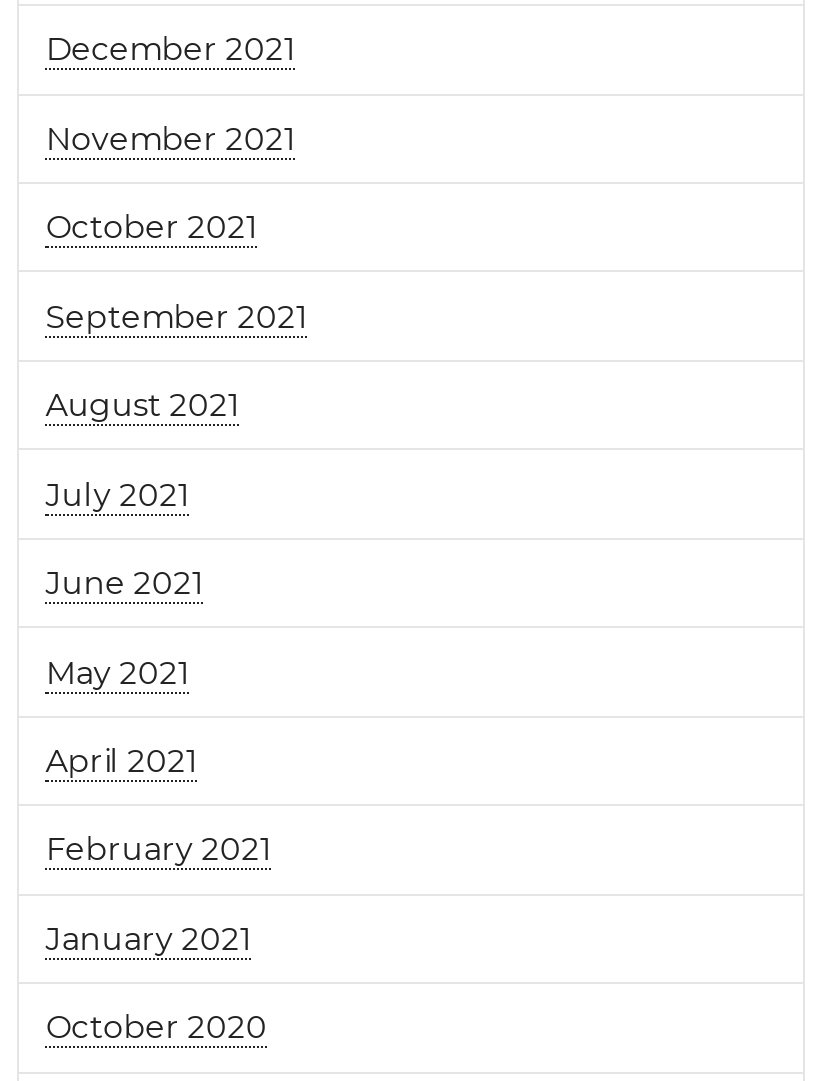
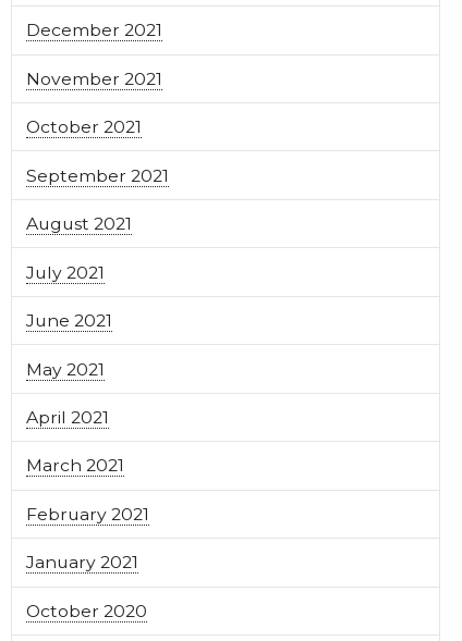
+ March 2021
